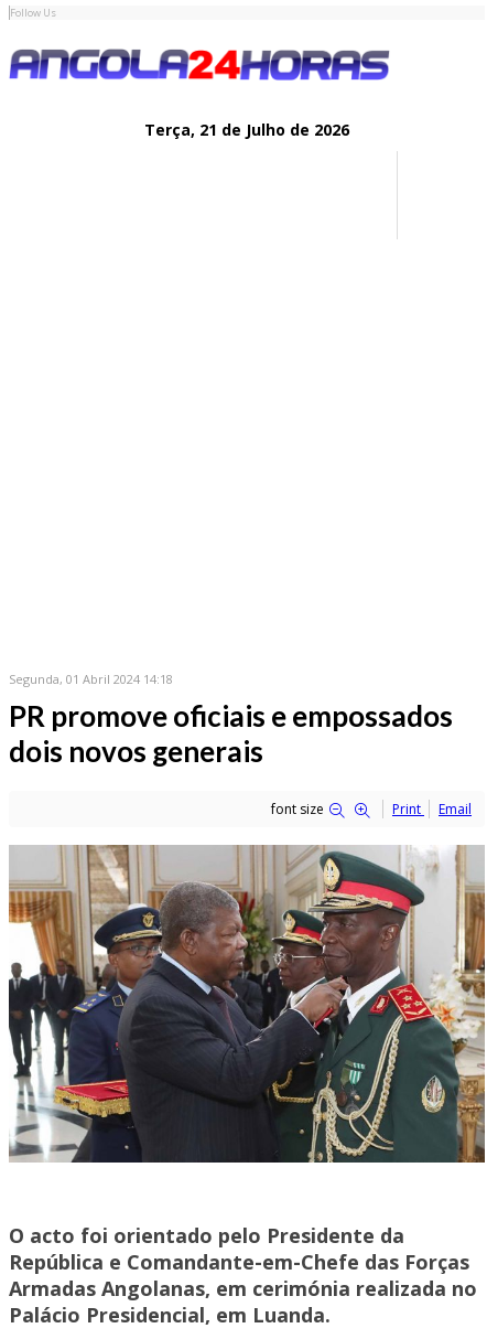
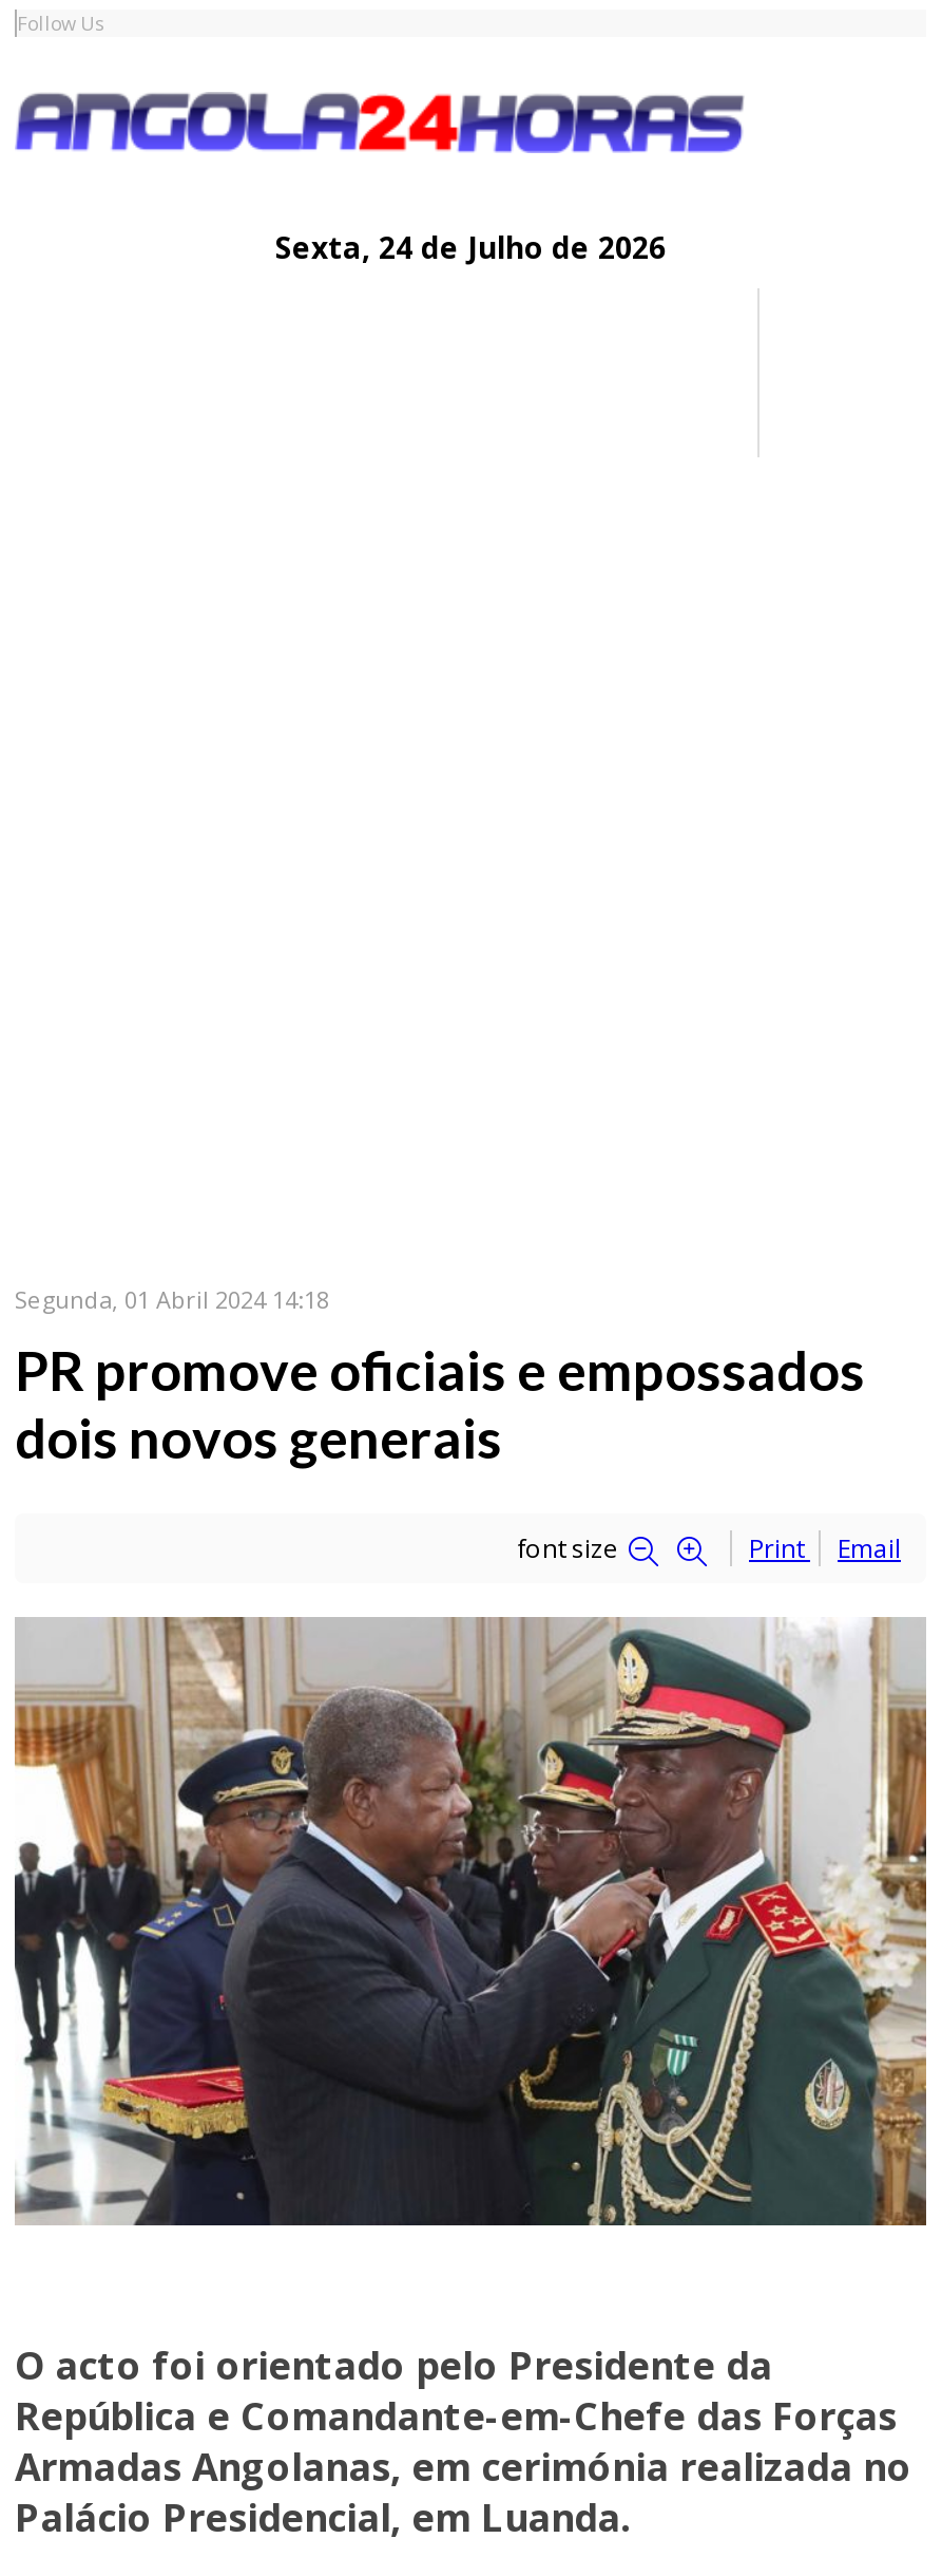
- Terça, 21 de Julho de 2026
+ Sexta, 24 de Julho de 2026
